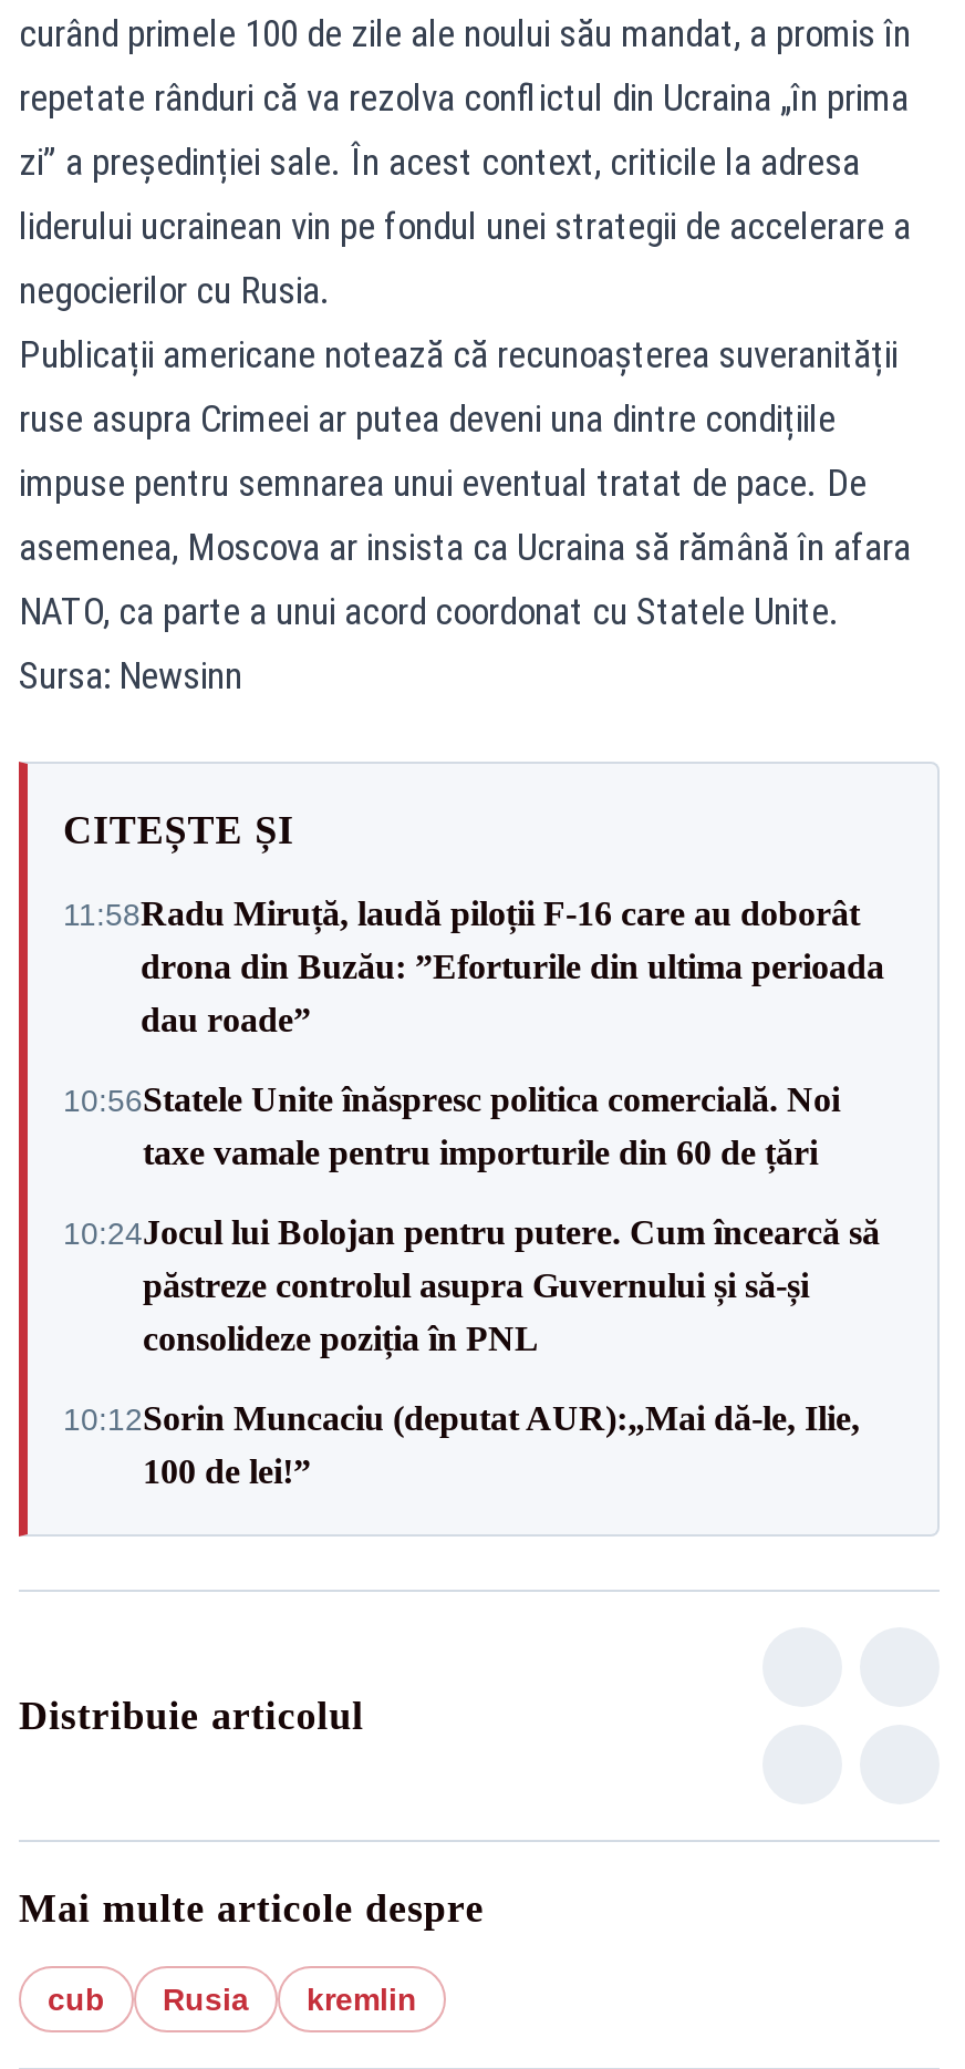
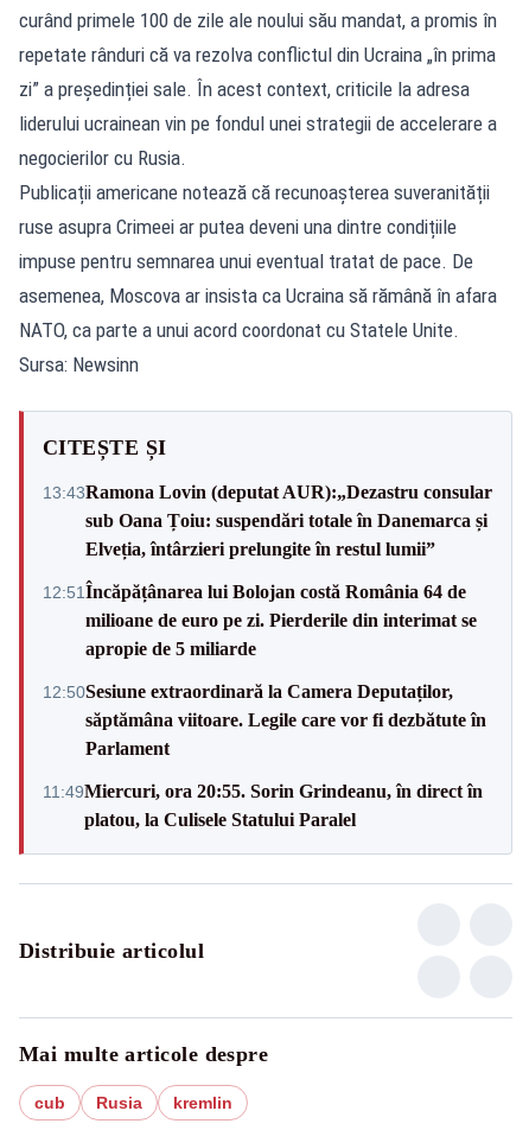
- 11:58Radu Miruță, laudă piloții F-16 care au doborât
- drona din Buzău: ”Eforturile din ultima perioada
- dau roade”
+ 13:43Ramona Lovin (deputat AUR):„Dezastru consular
+ sub Oana Țoiu: suspendări totale în Danemarca și
+ Elveția, întârzieri prelungite în restul lumii”

- 10:56Statele Unite înăspresc politica comercială. Noi
- taxe vamale pentru importurile din 60 de țări
+ 12:51 Încăpățânarea lui Bolojan costă România 64 de
+ milioane de euro pe zi. Pierderile din interimat se
+ apropie de 5 miliarde

- 10:24Jocul lui Bolojan pentru putere. Cum încearcă să
- păstreze controlul asupra Guvernului și să-și
- consolideze poziția în PNL
+ 12:50Sesiune extraordinară la Camera Deputaților,
+ săptămâna viitoare. Legile care vor fi dezbătute în
+ Parlament

- 10:12Sorin Muncaciu (deputat AUR):„Mai dă-le, Ilie,
- 100 de lei!”
+ 11:49Miercuri, ora 20:55. Sorin Grindeanu, în direct în
+ platou, la Culisele Statului Paralel
